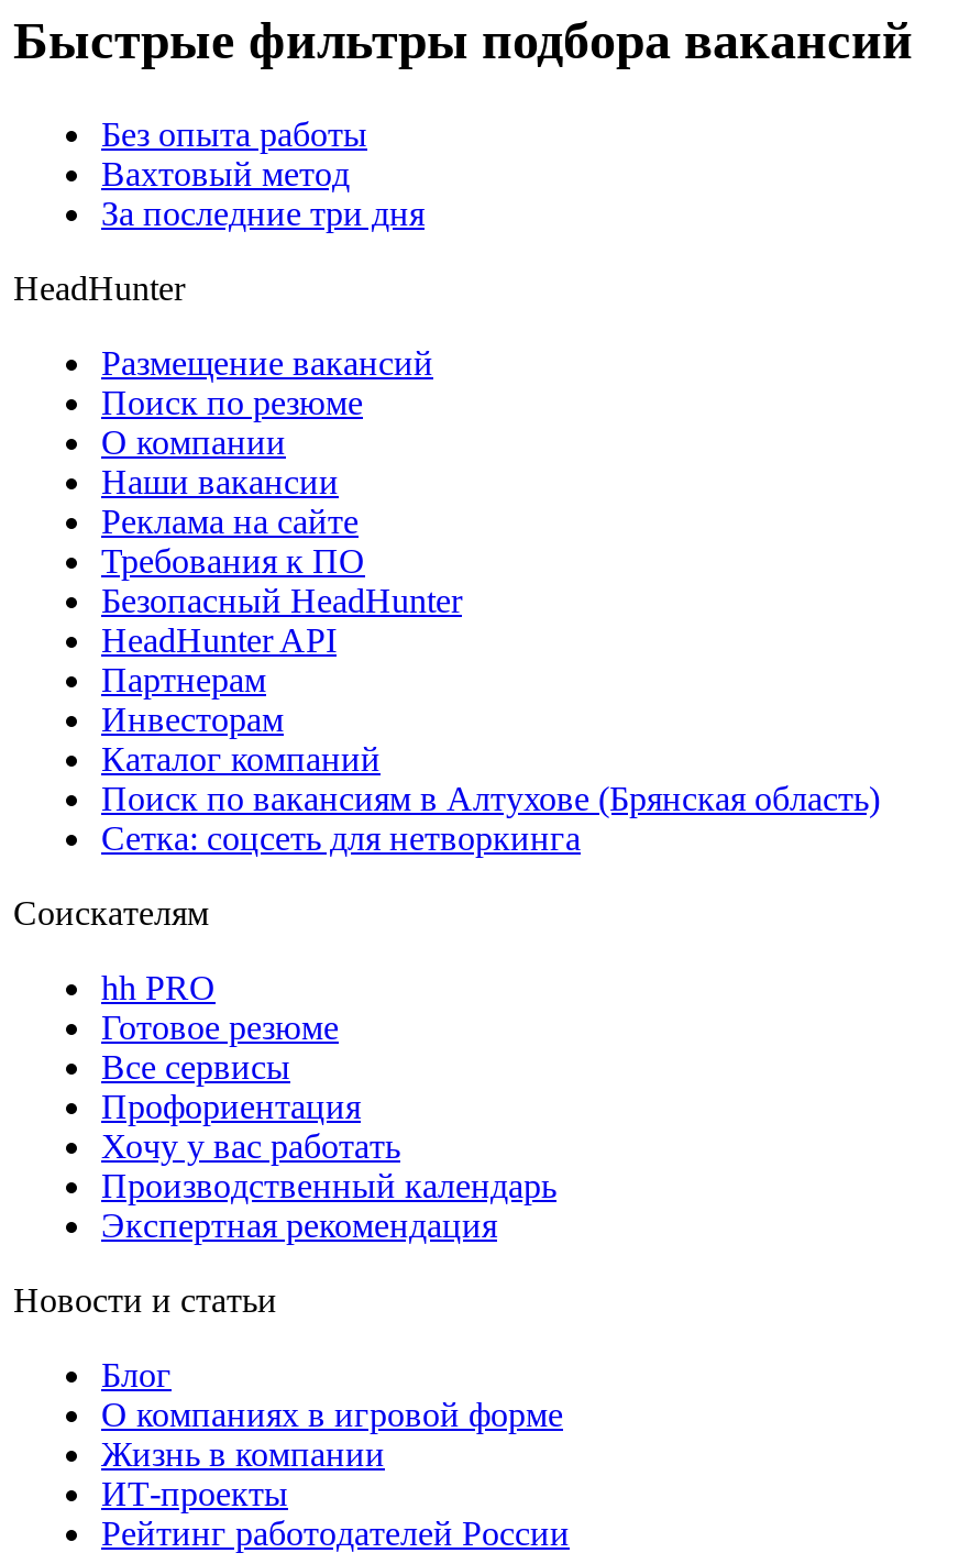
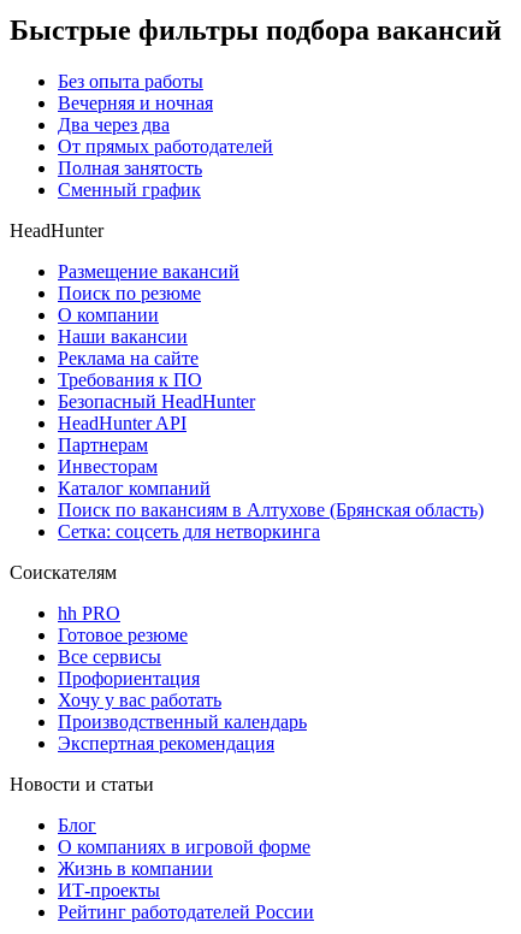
- Вахтовый метод
- За последние три дня
+ Вечерняя и ночная
+ Два через два
+ От прямых работодателей
+ Полная занятость
+ Сменный график
